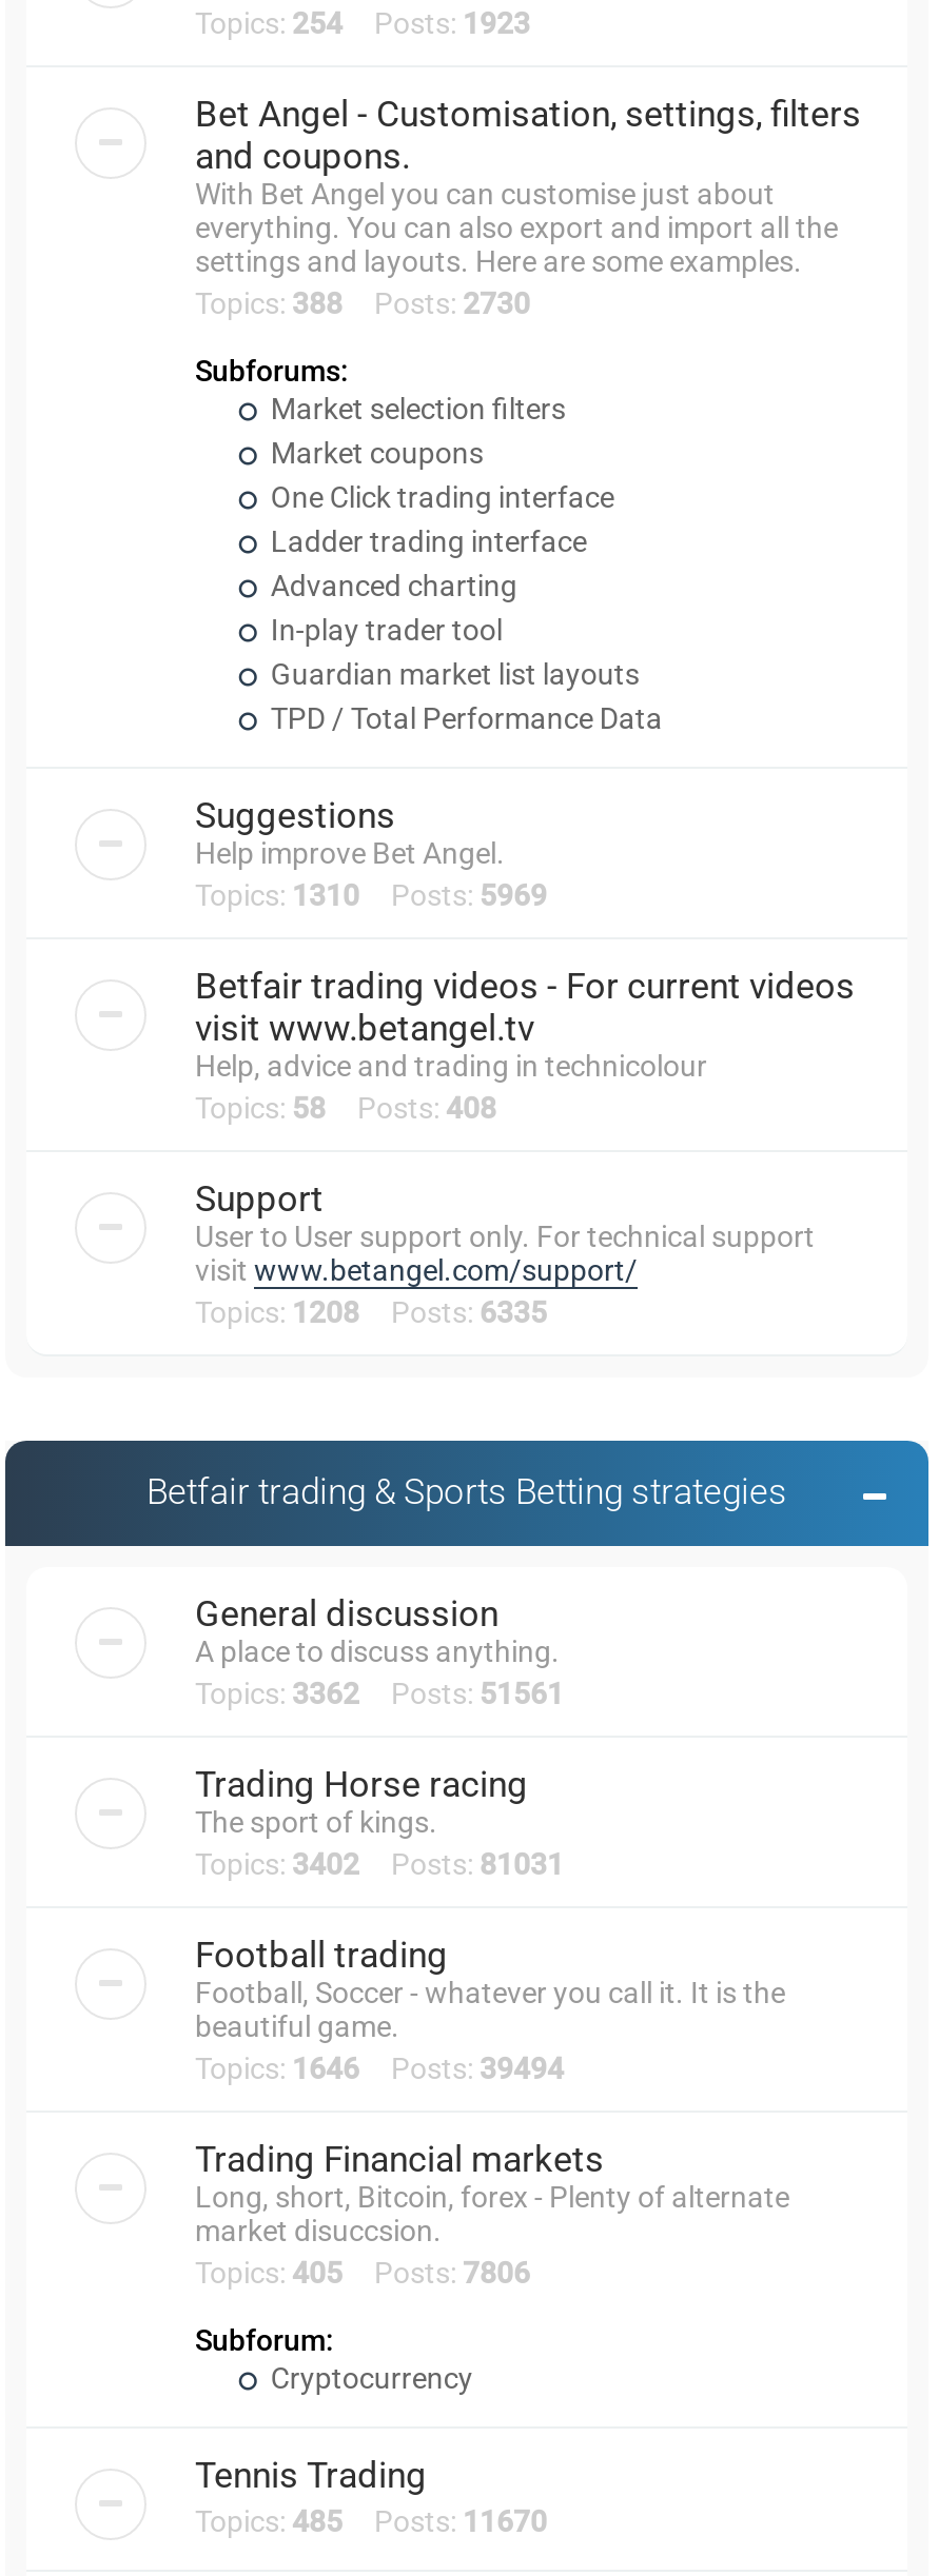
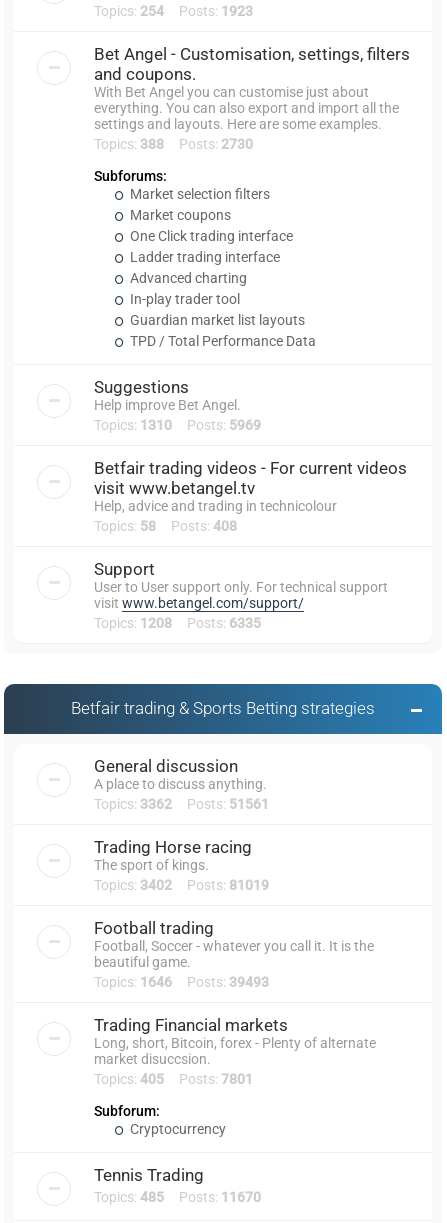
- Topics: 3402 Posts: 81031
+ Topics: 3402 Posts: 81019

- Topics: 1646 Posts: 39494
+ Topics: 1646 Posts: 39493

- Topics: 405 Posts: 7806
+ Topics: 405 Posts: 7801
